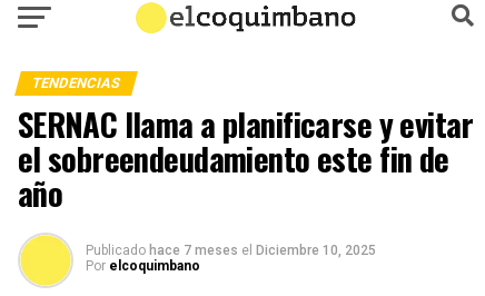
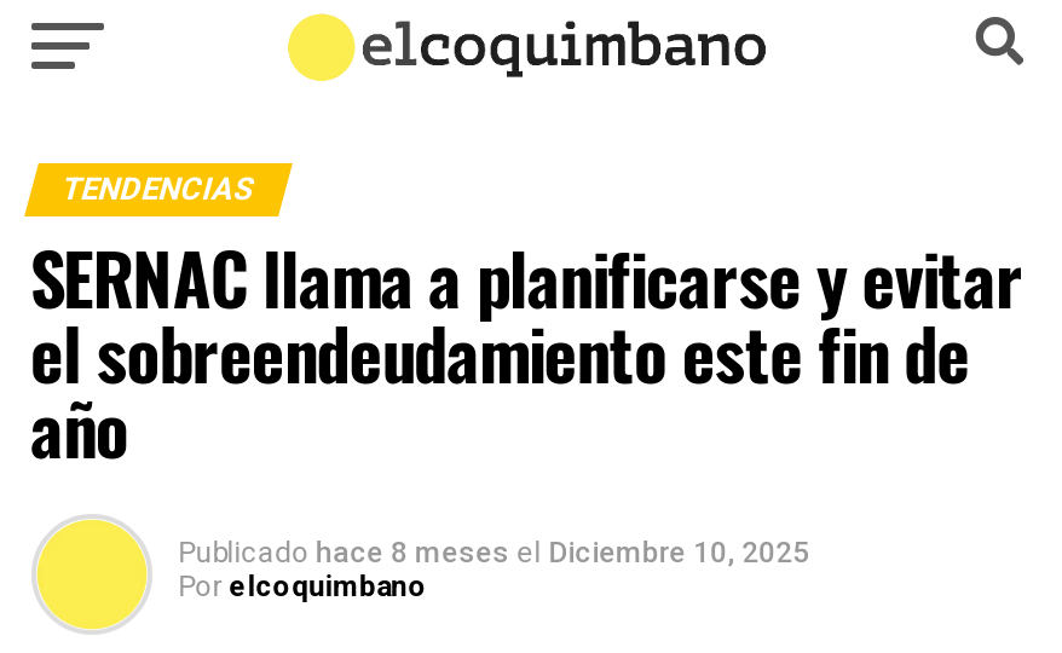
- Publicado hace 7 meses el Diciembre 10, 2025
+ Publicado hace 8 meses el Diciembre 10, 2025
